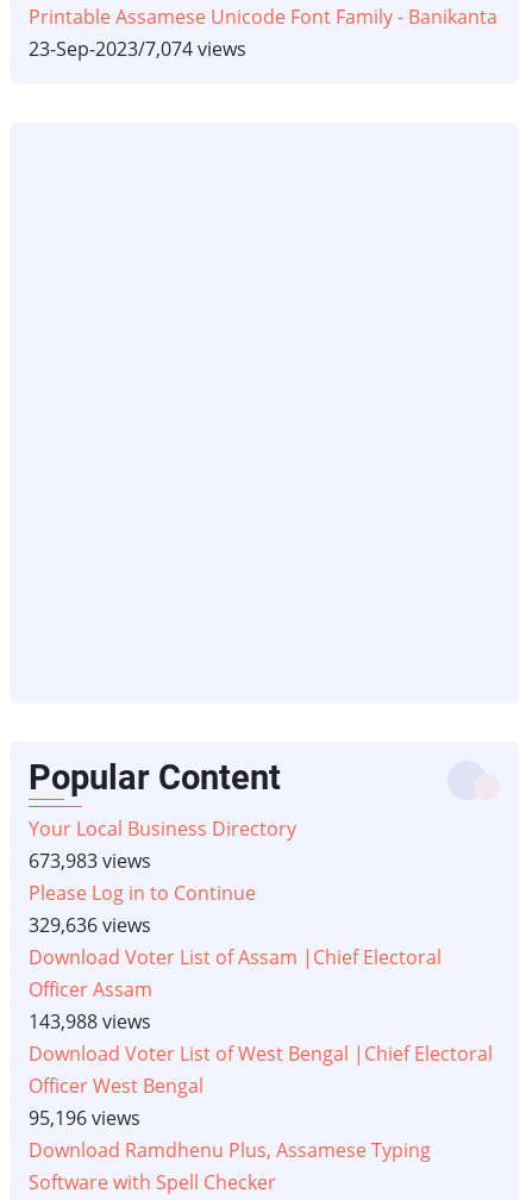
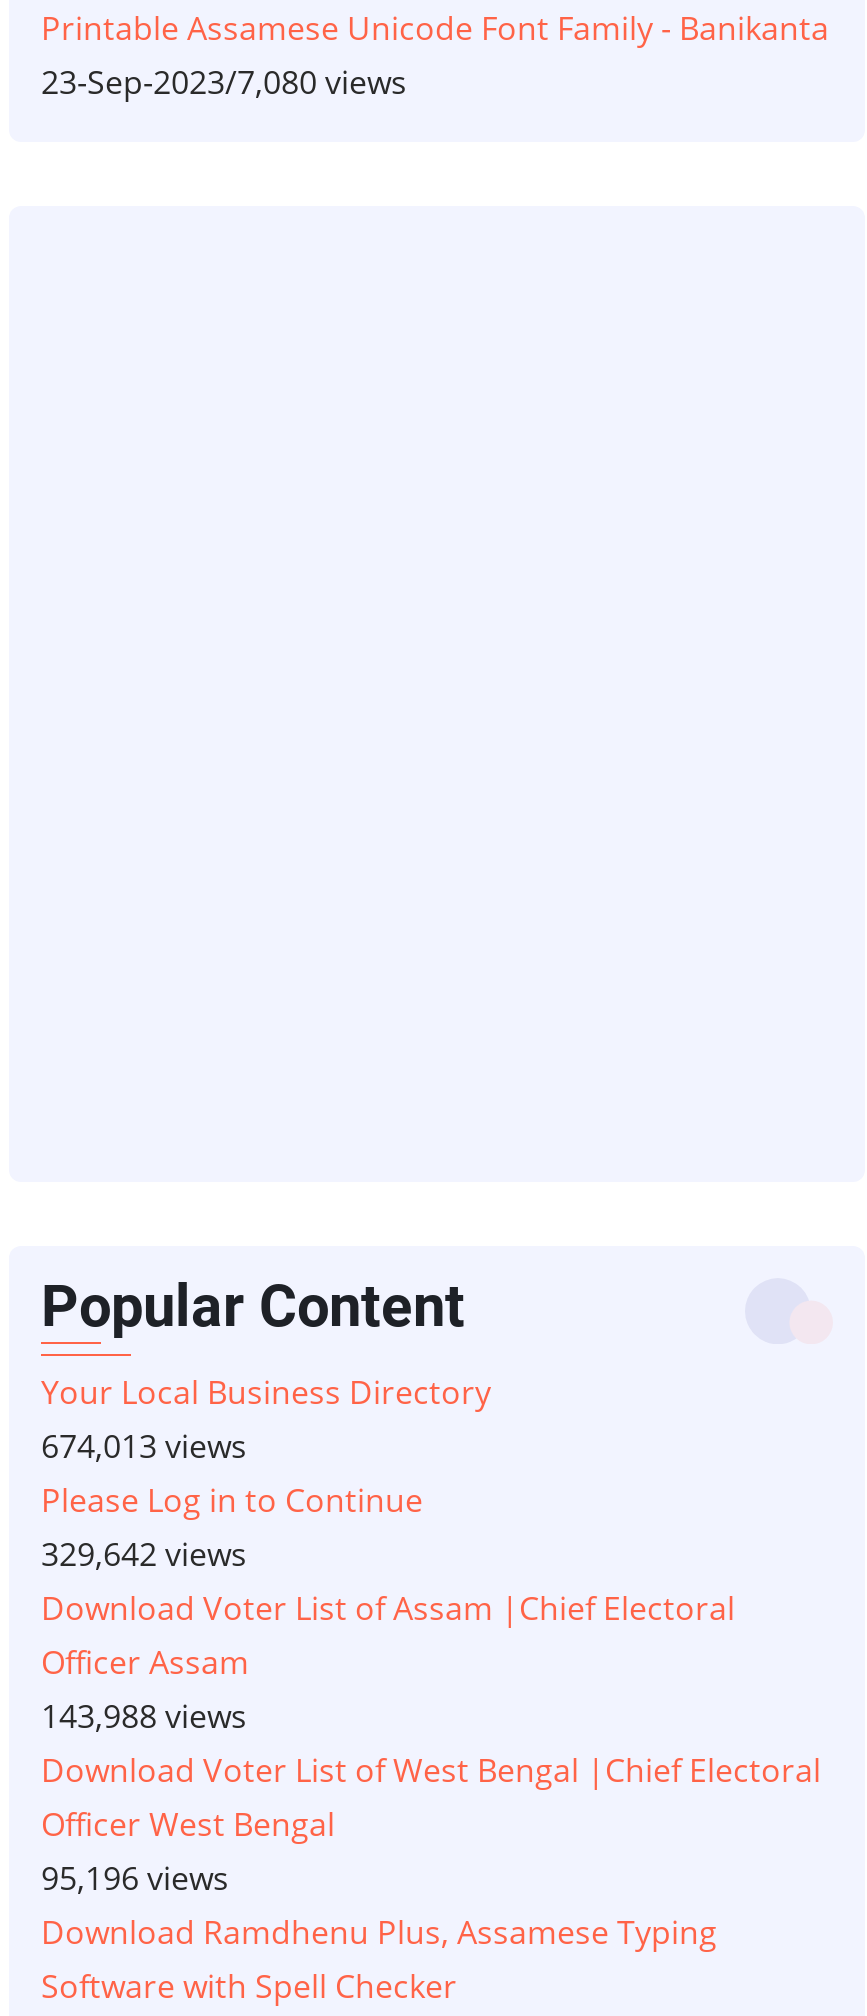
- 23-Sep-2023/7,074 views
+ 23-Sep-2023/7,080 views

- 673,983 views
+ 674,013 views

- 329,636 views
+ 329,642 views
